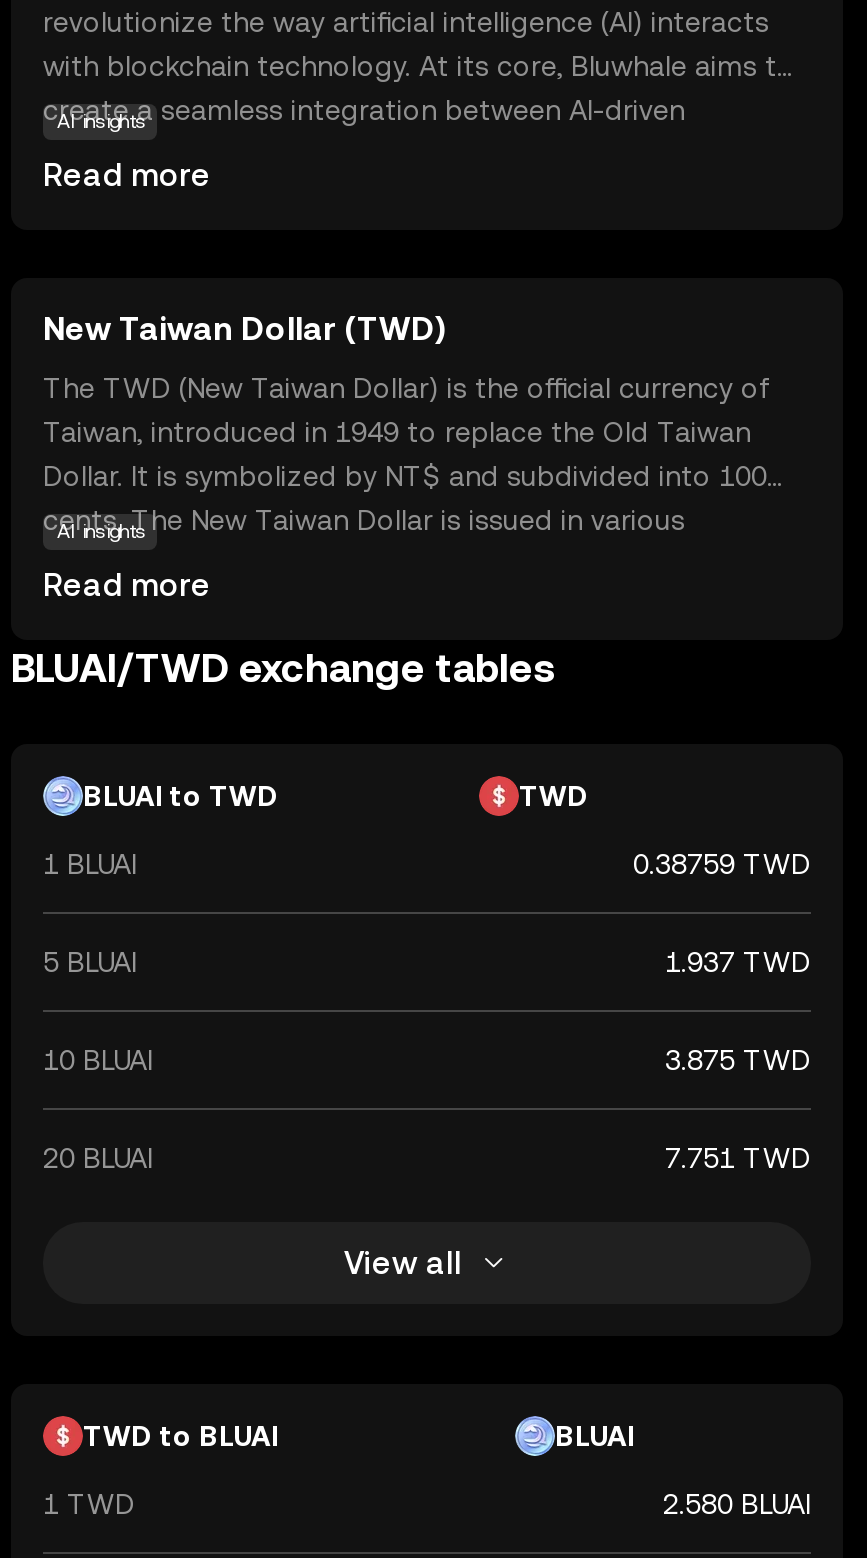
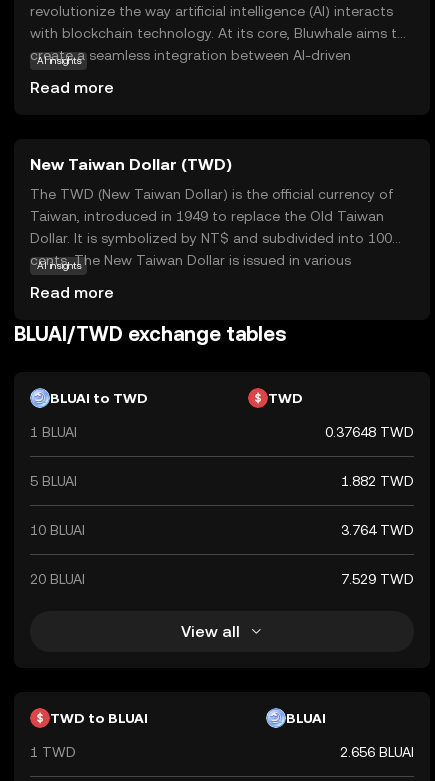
- 0.38759 TWD
+ 0.37648 TWD

- 1.937 TWD
+ 1.882 TWD

- 3.875 TWD
+ 3.764 TWD

- 7.751 TWD
+ 7.529 TWD

- 2.580 BLUAI
+ 2.656 BLUAI
